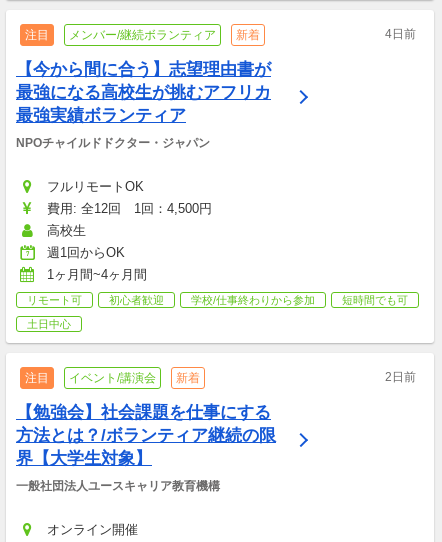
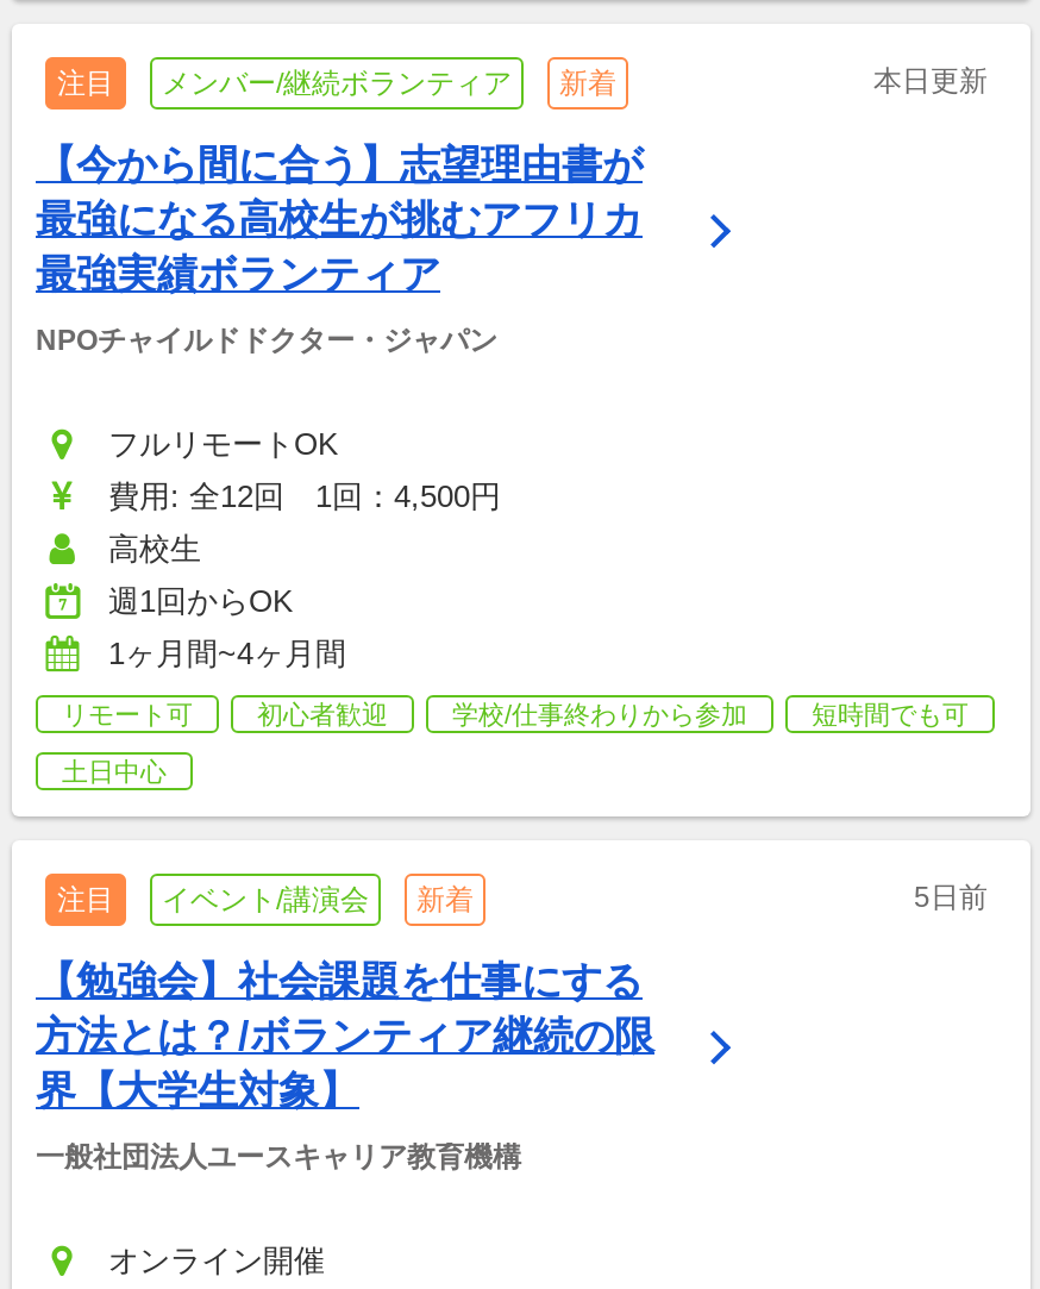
- 4日前
+ 本日更新

- 2日前
+ 5日前
